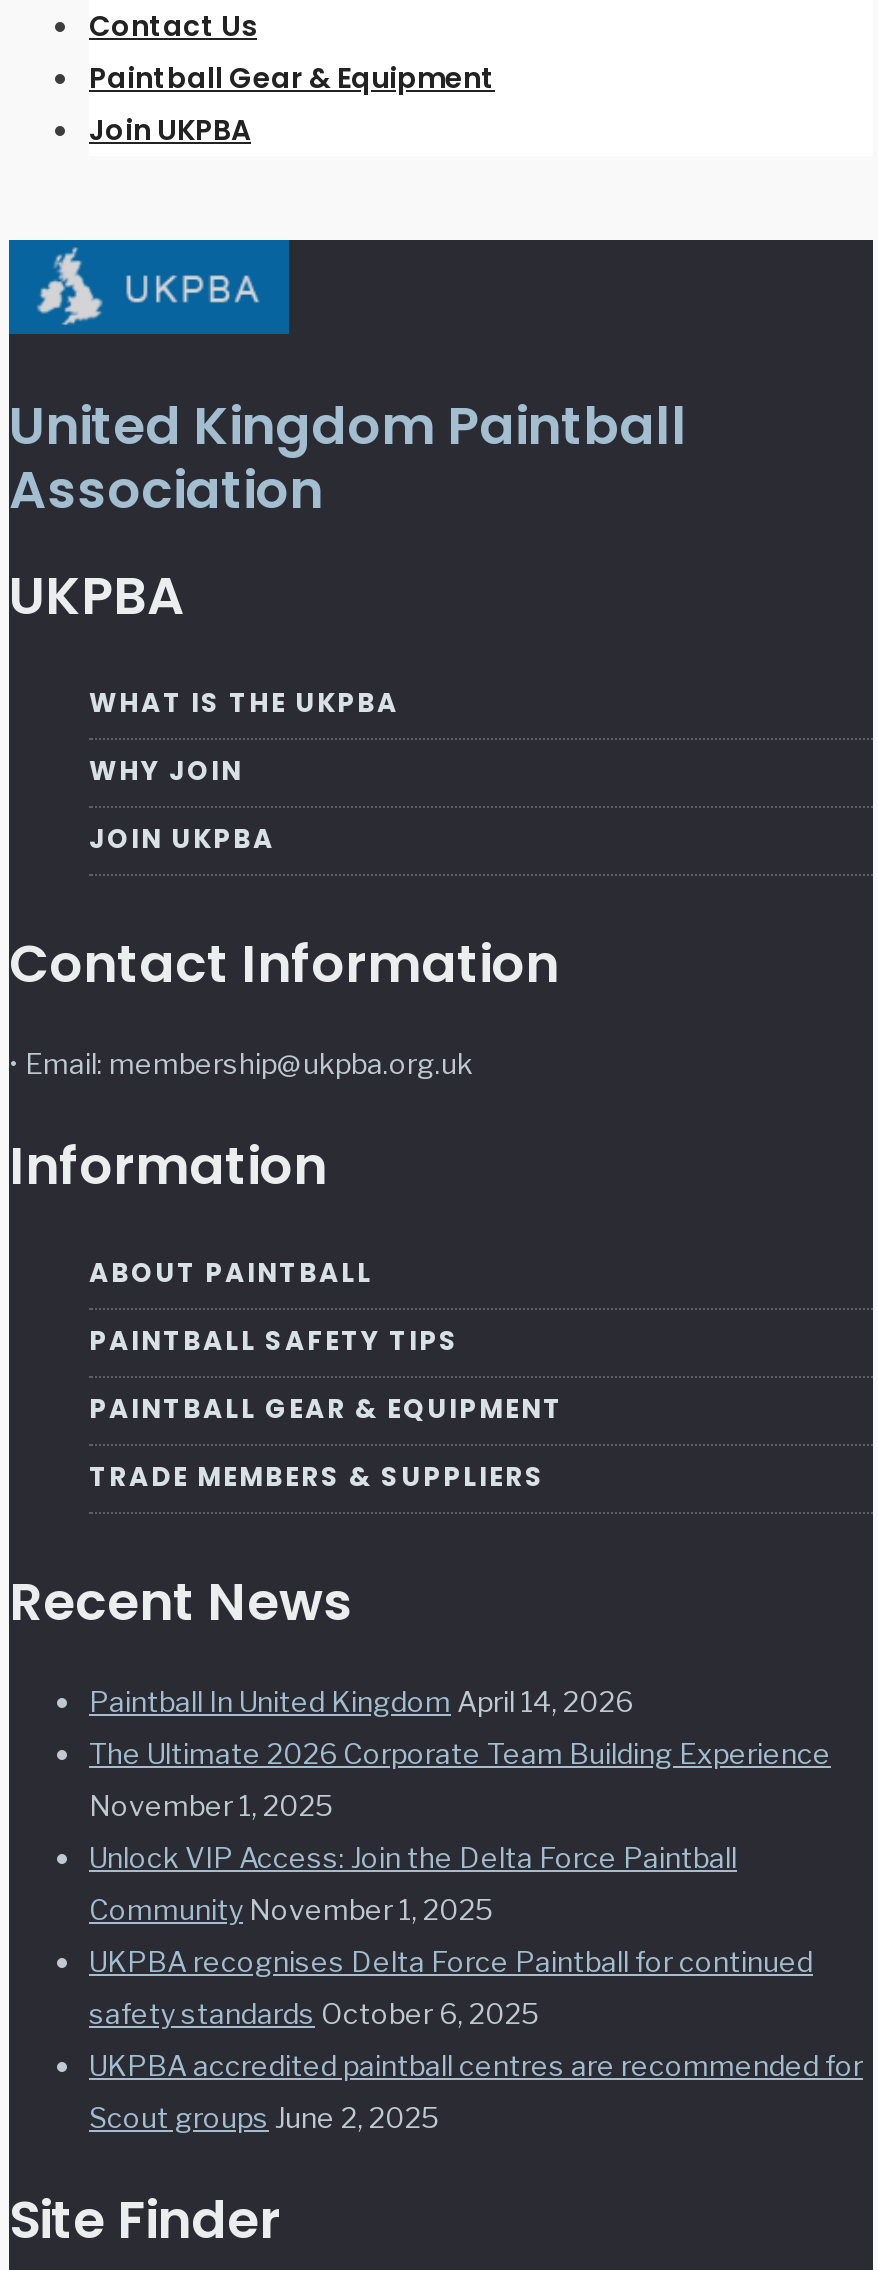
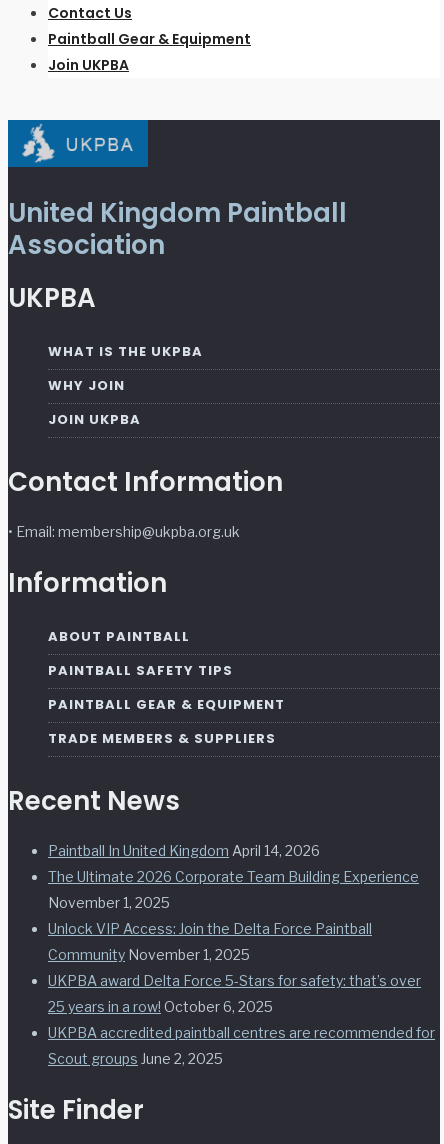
- UKPBA recognises Delta Force Paintball for continued
+ UKPBA award Delta Force 5-Stars for safety: that’s over

- safety standards October 6, 2025
+ 25 years in a row! October 6, 2025
